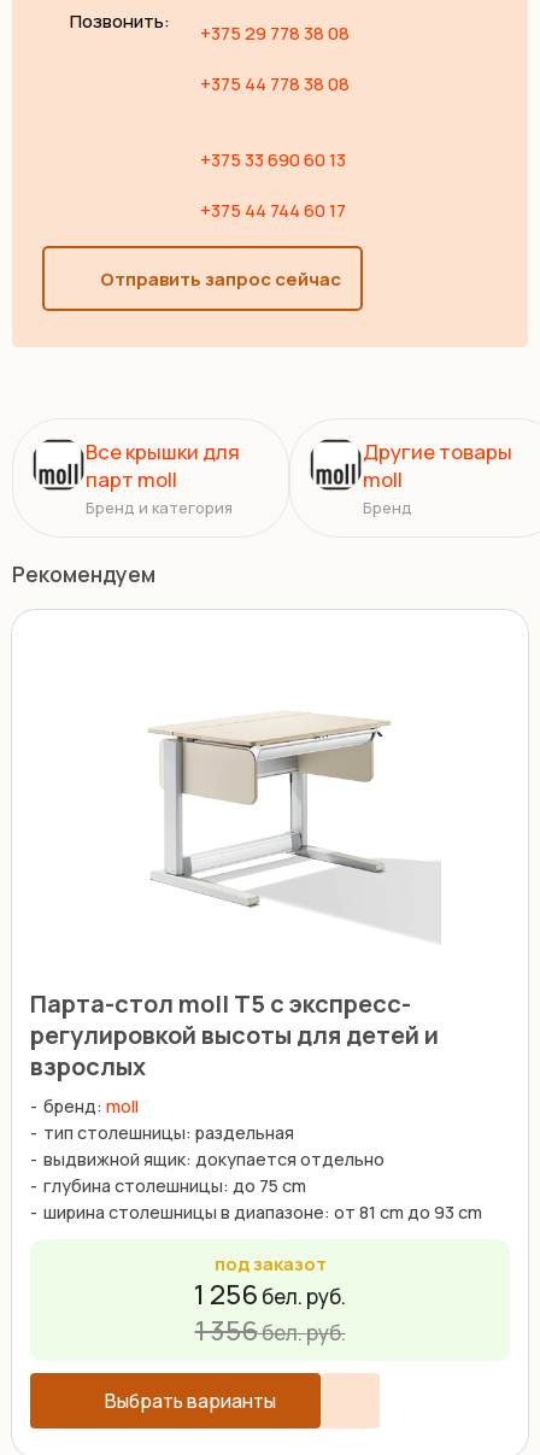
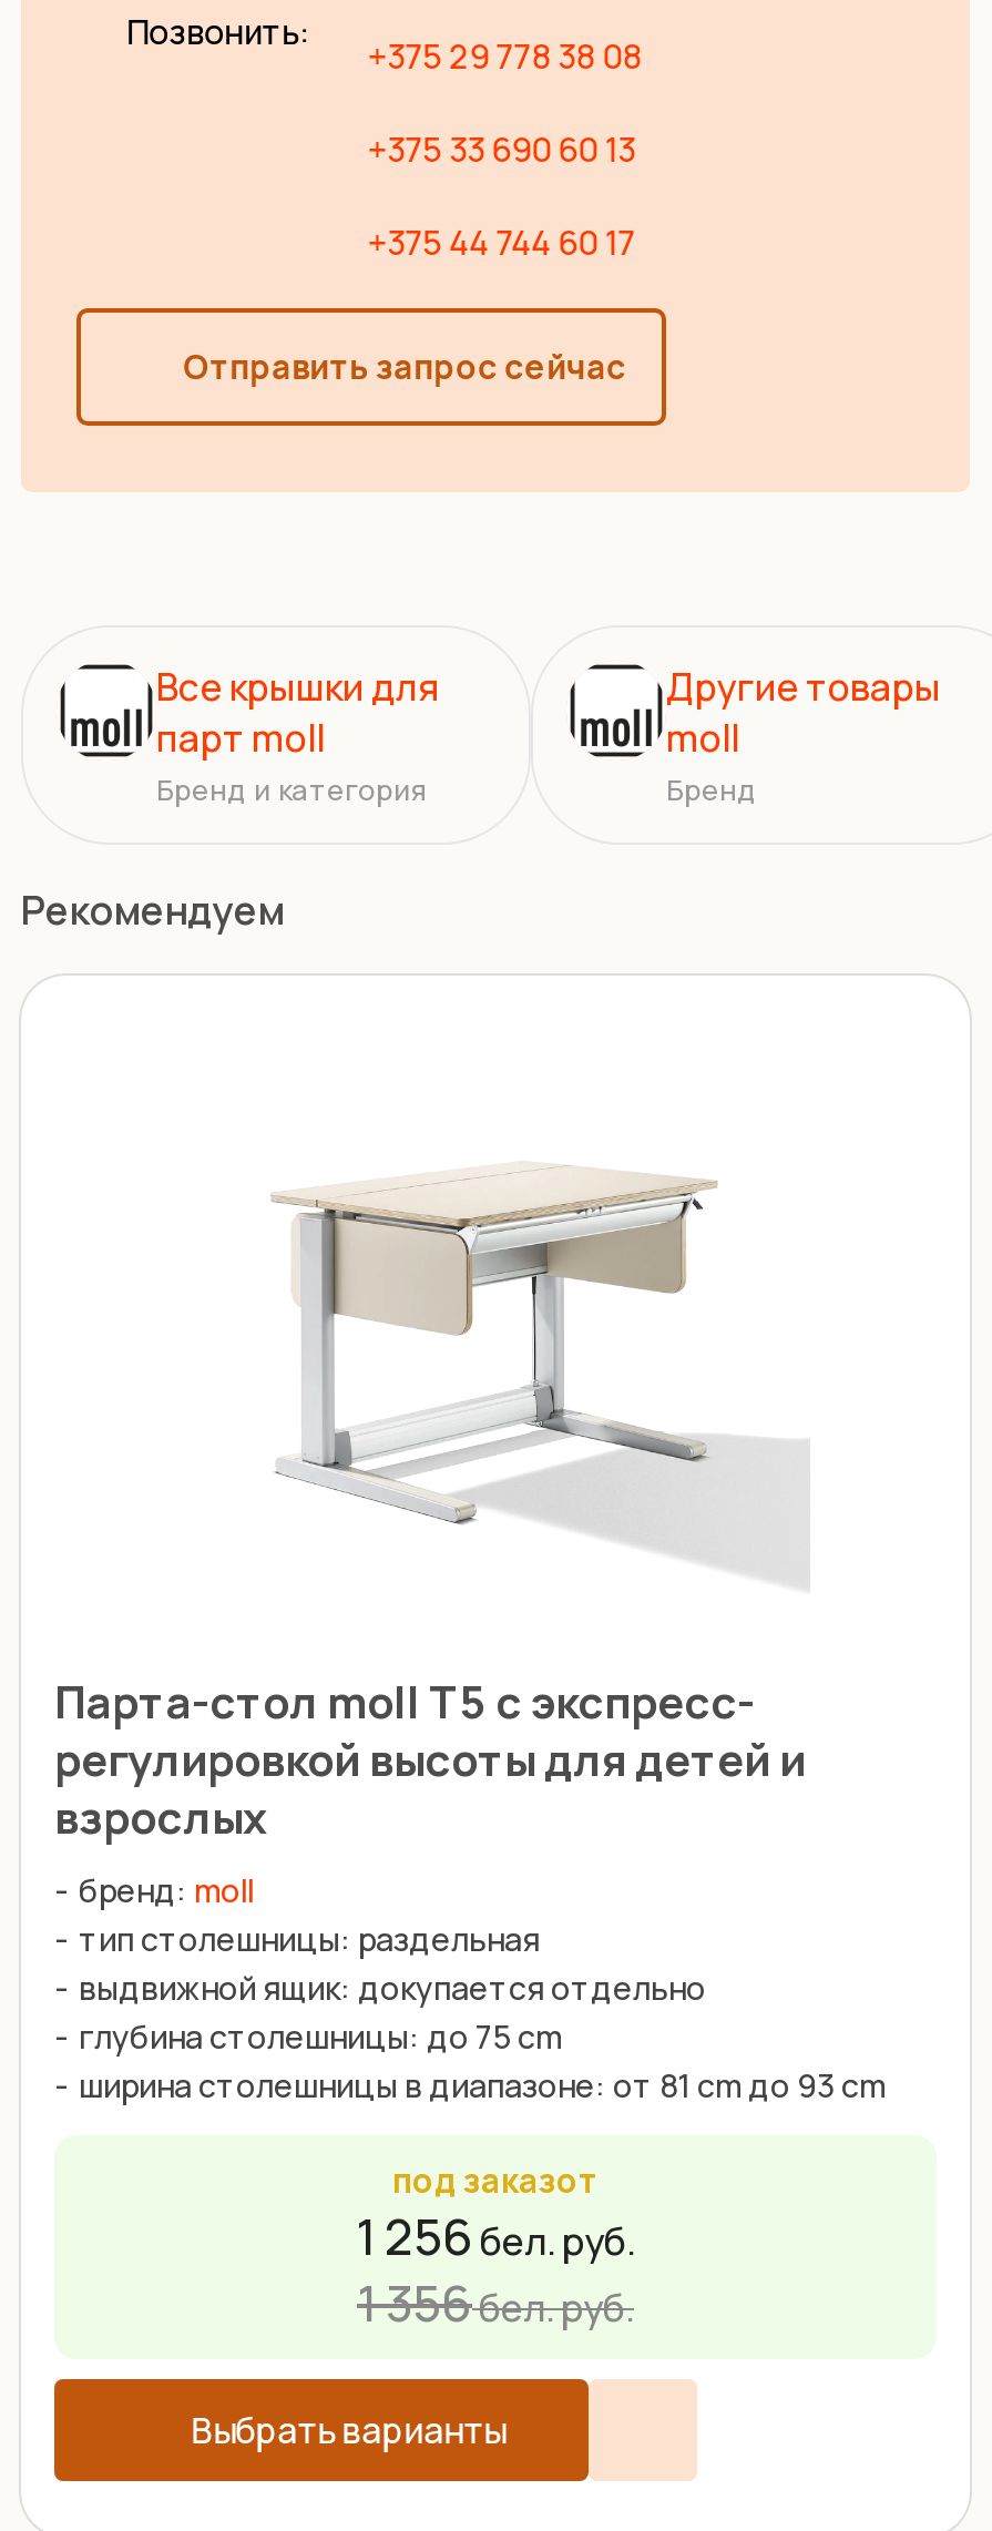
- +375 44 778 38 08
